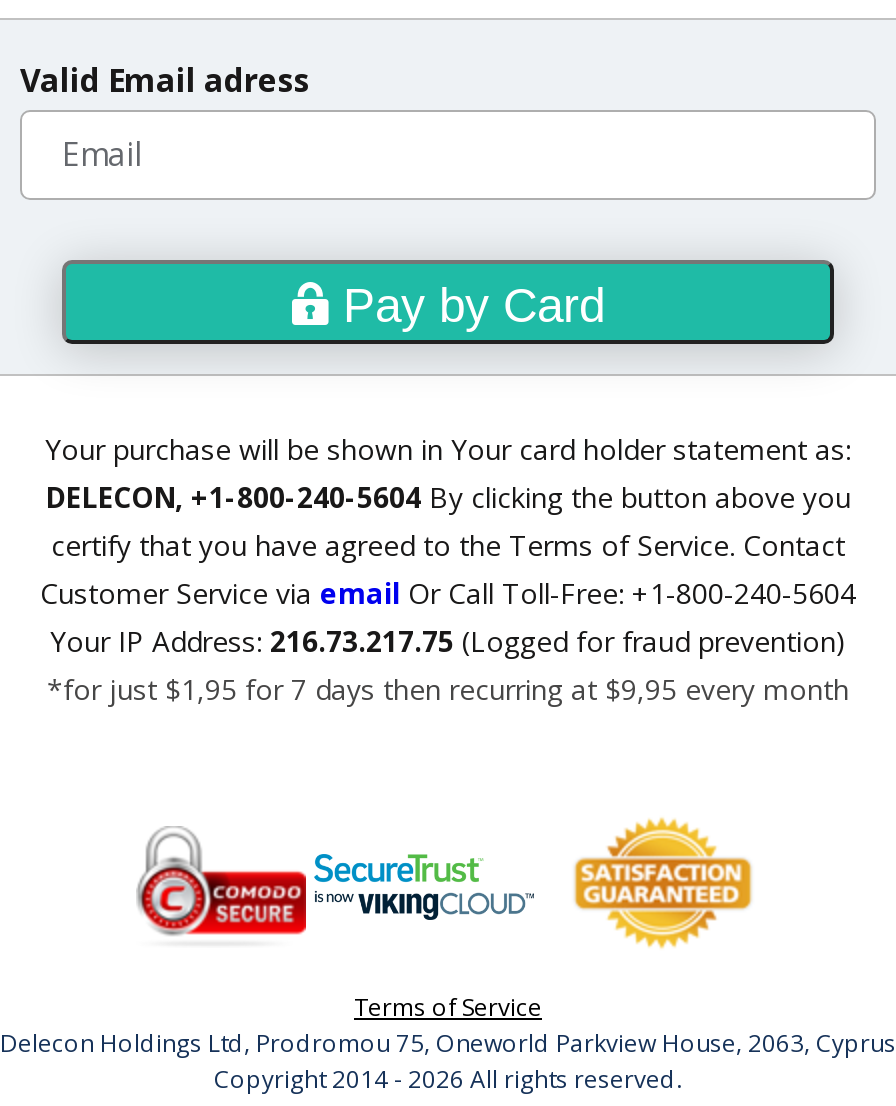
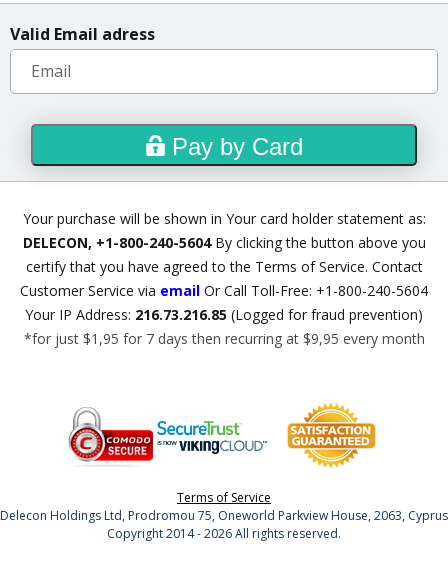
- Your IP Address: 216.73.217.75 (Logged for fraud prevention)
+ Your IP Address: 216.73.216.85 (Logged for fraud prevention)
